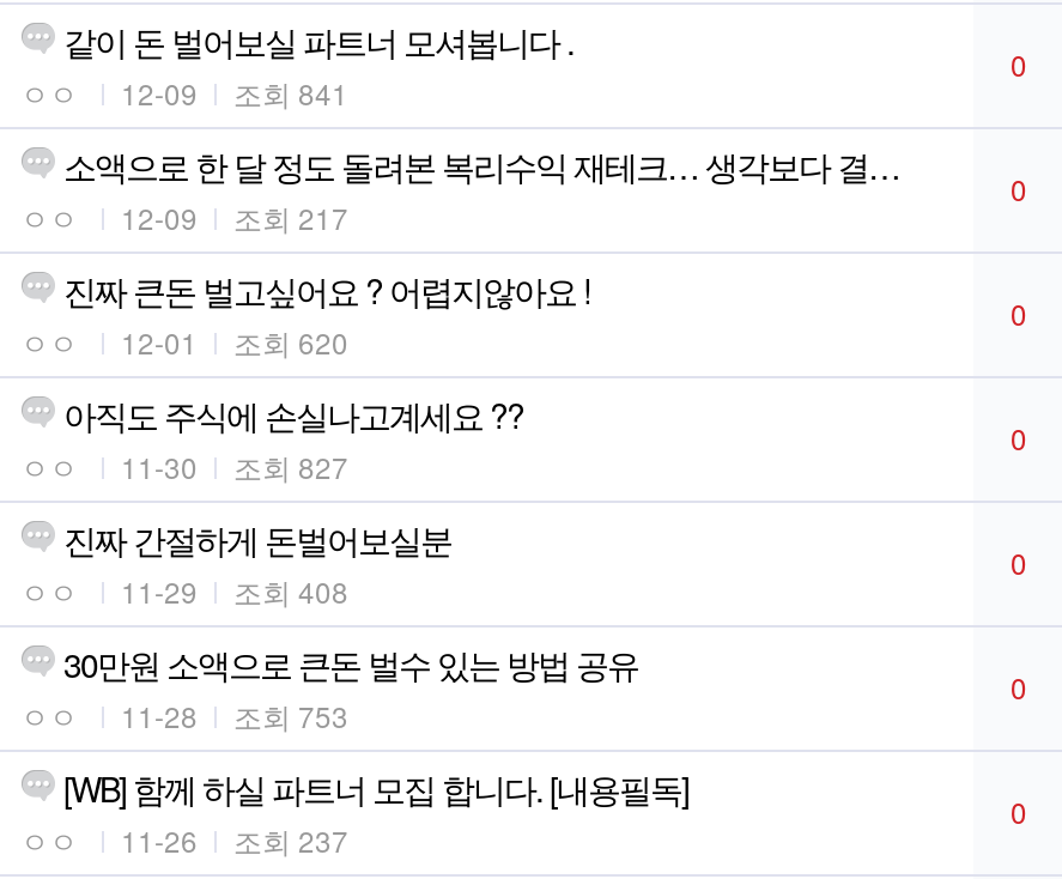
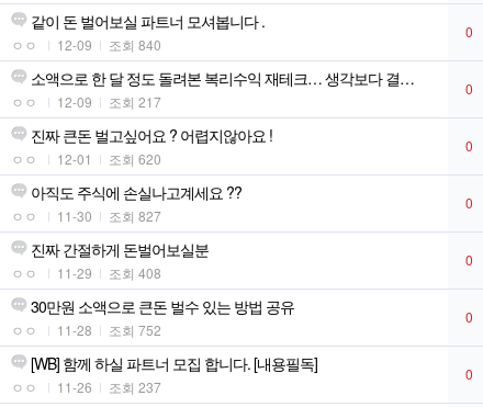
- 조회 841
+ 조회 840

- 조회 753
+ 조회 752
